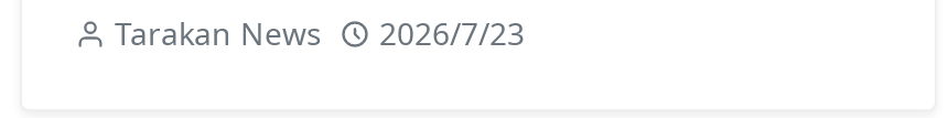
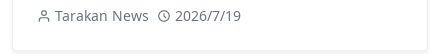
- Tarakan News 2026/7/23
+ Tarakan News 2026/7/19
